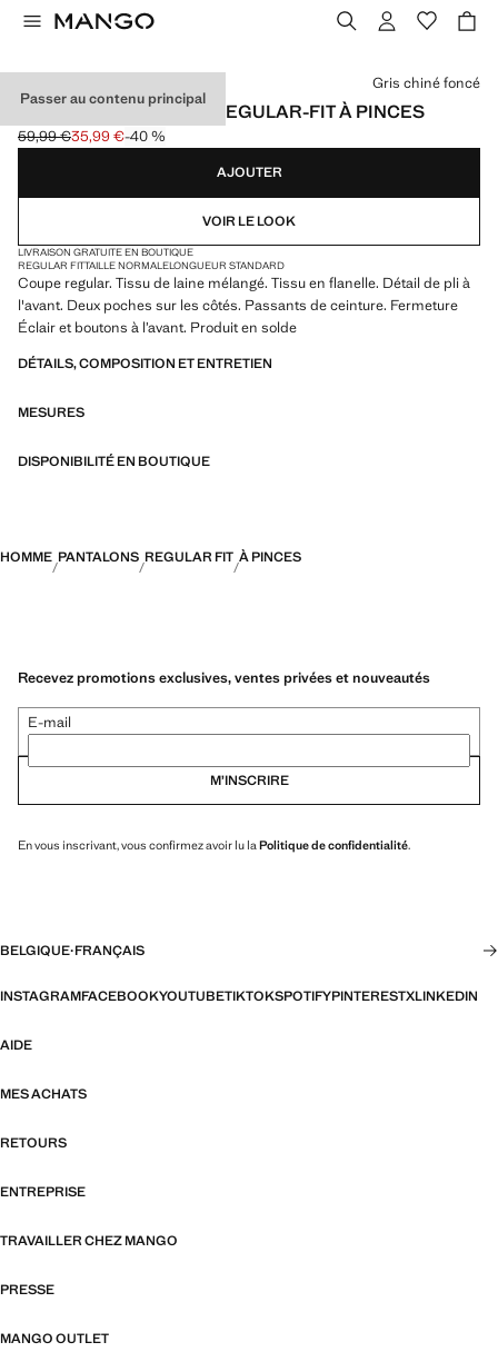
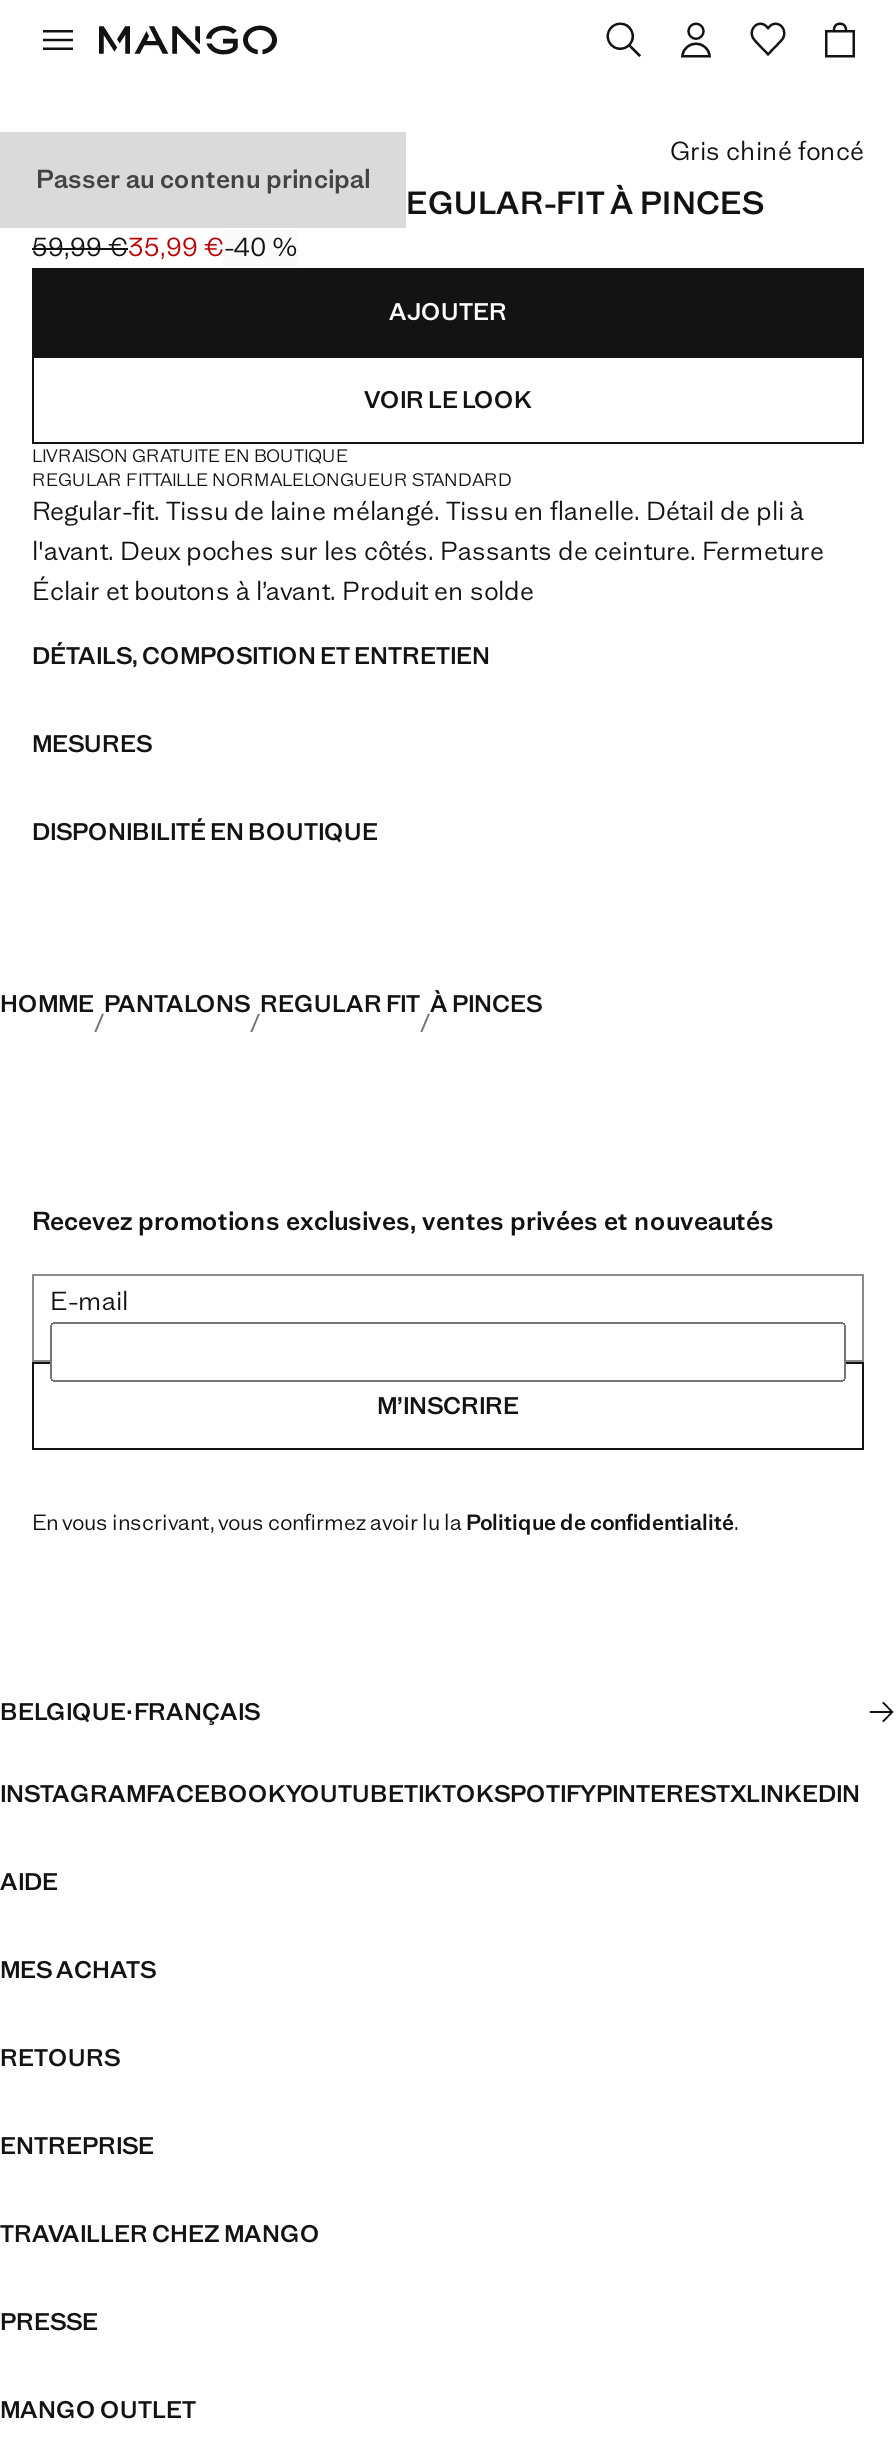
- Coupe regular. Tissu de laine mélangé. Tissu en flanelle. Détail de pli à
+ Regular-fit. Tissu de laine mélangé. Tissu en flanelle. Détail de pli à
